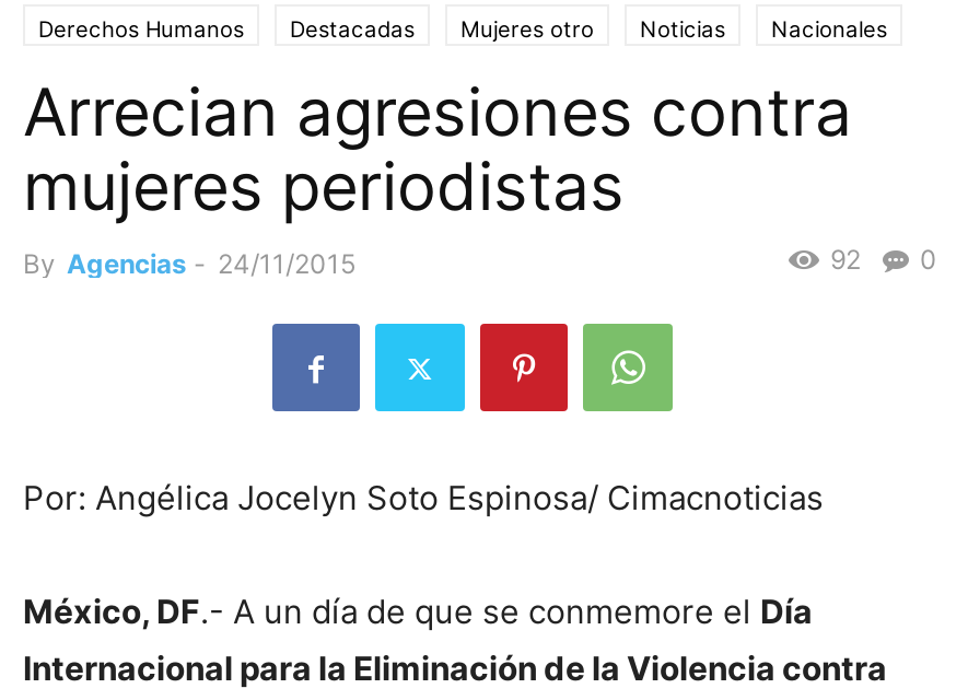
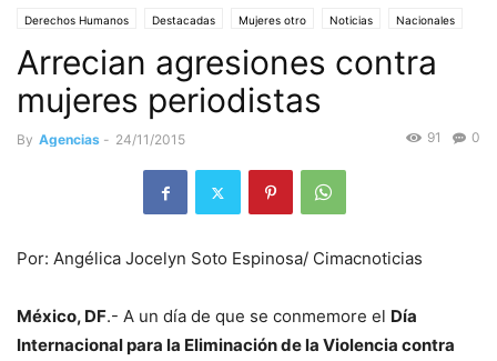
- 92 0
+ 91 0
